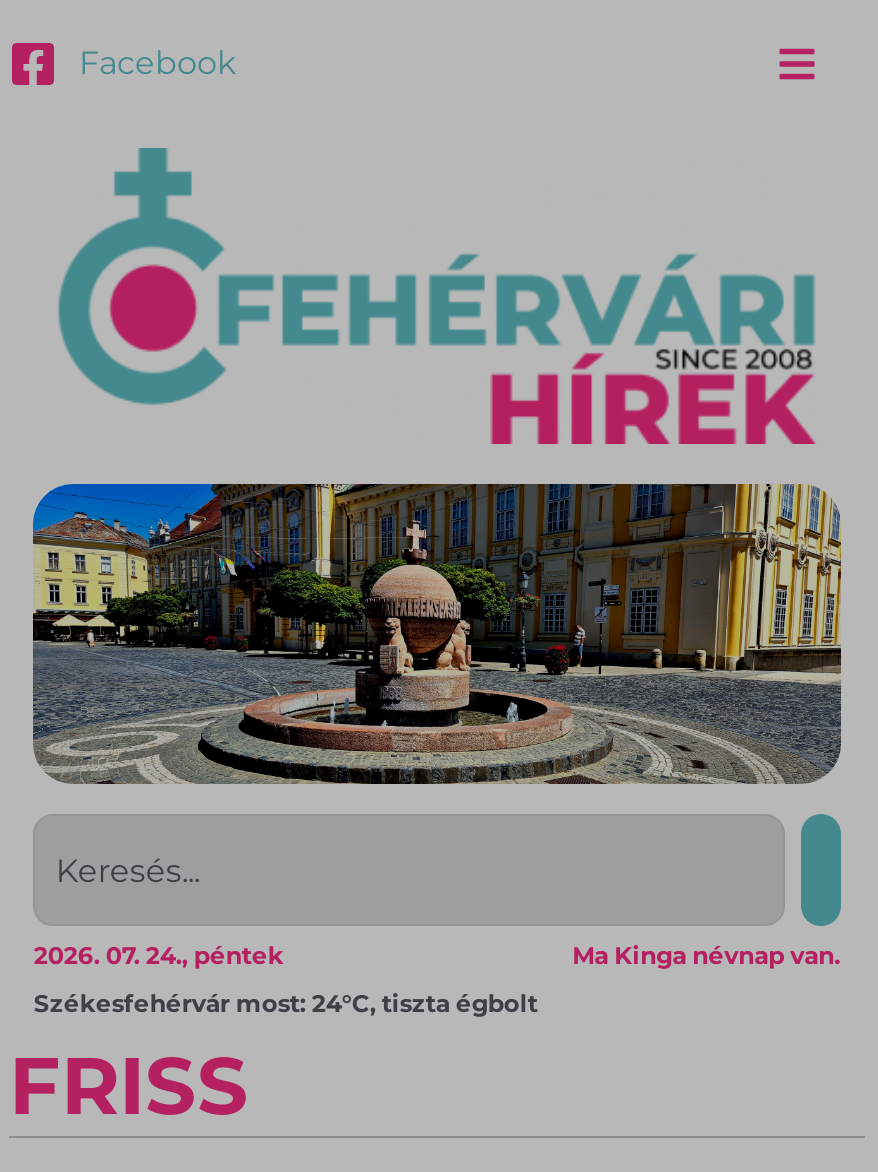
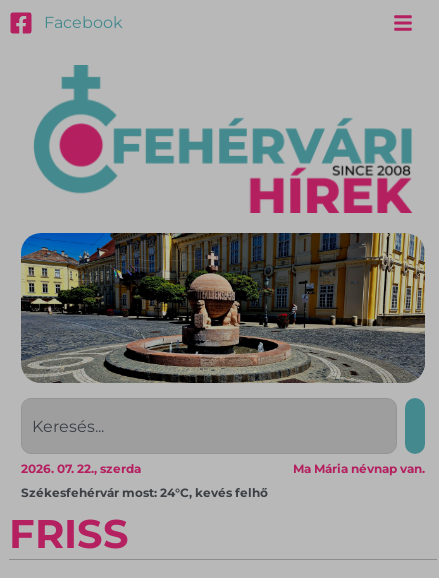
- Ma Kinga névnap van.
- 2026. 07. 24., péntek
+ Ma Mária névnap van.
+ 2026. 07. 22., szerda

- Székesfehérvár most: 24°C, tiszta égbolt
+ Székesfehérvár most: 24°C, kevés felhő
